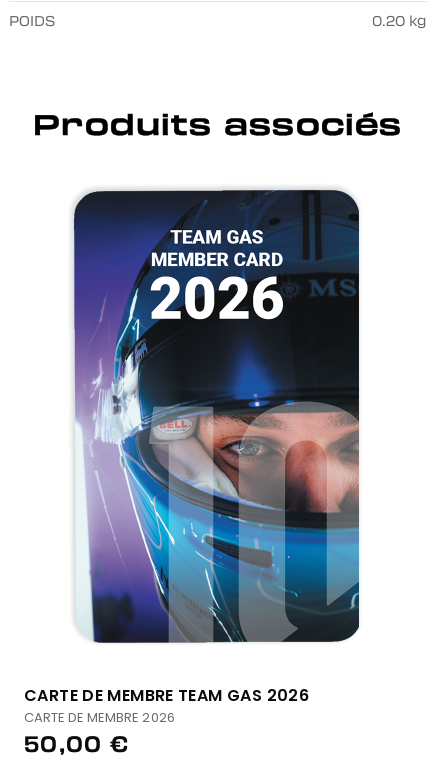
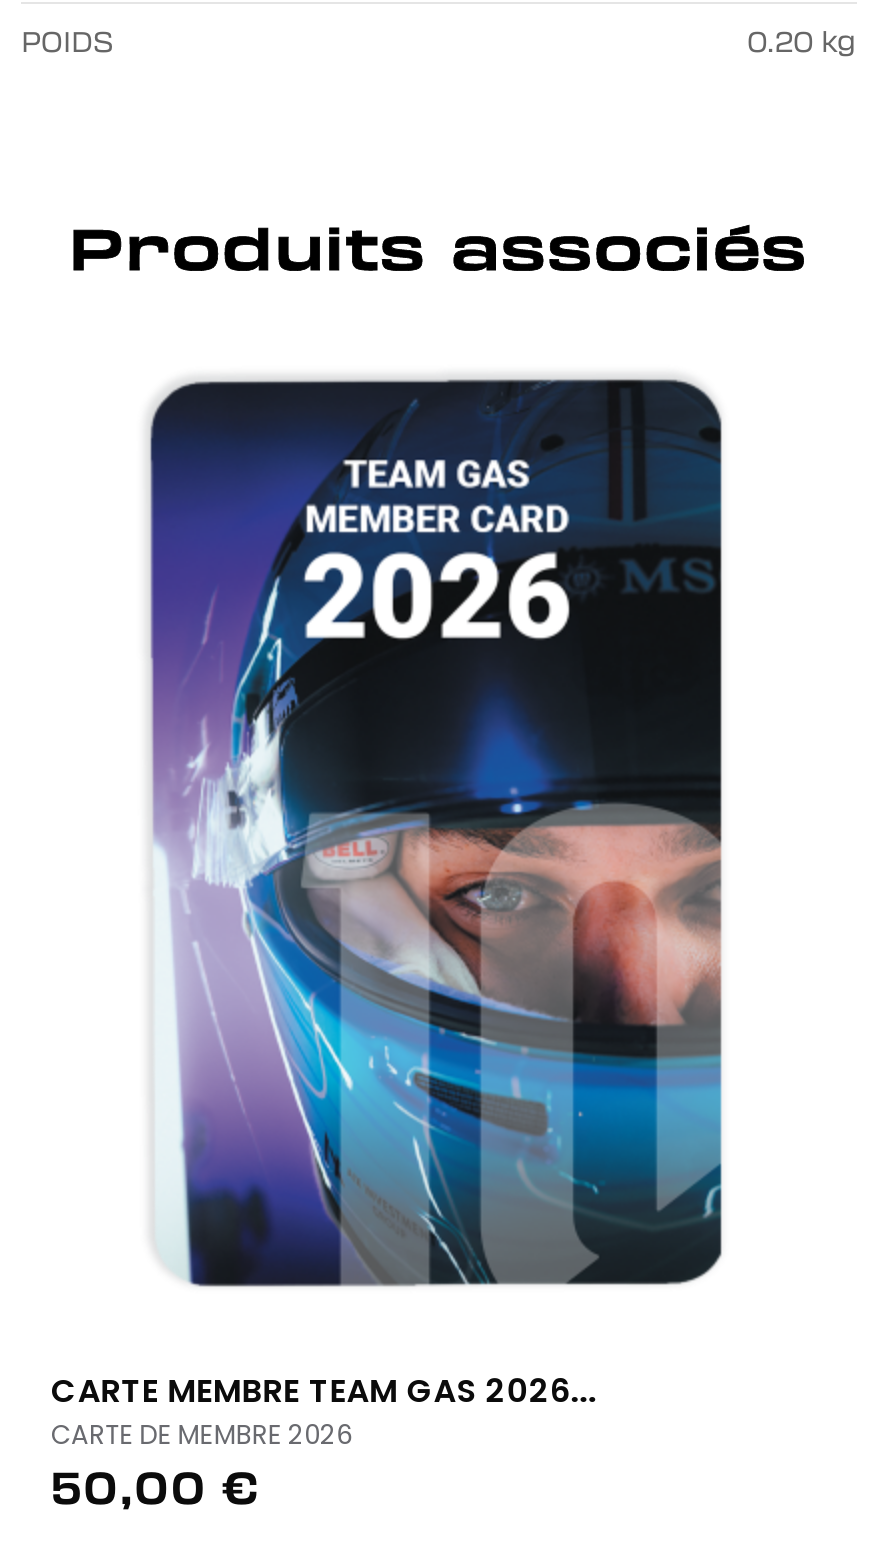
- CARTE DE MEMBRE TEAM GAS 2026
+ CARTE MEMBRE TEAM GAS 2026...
